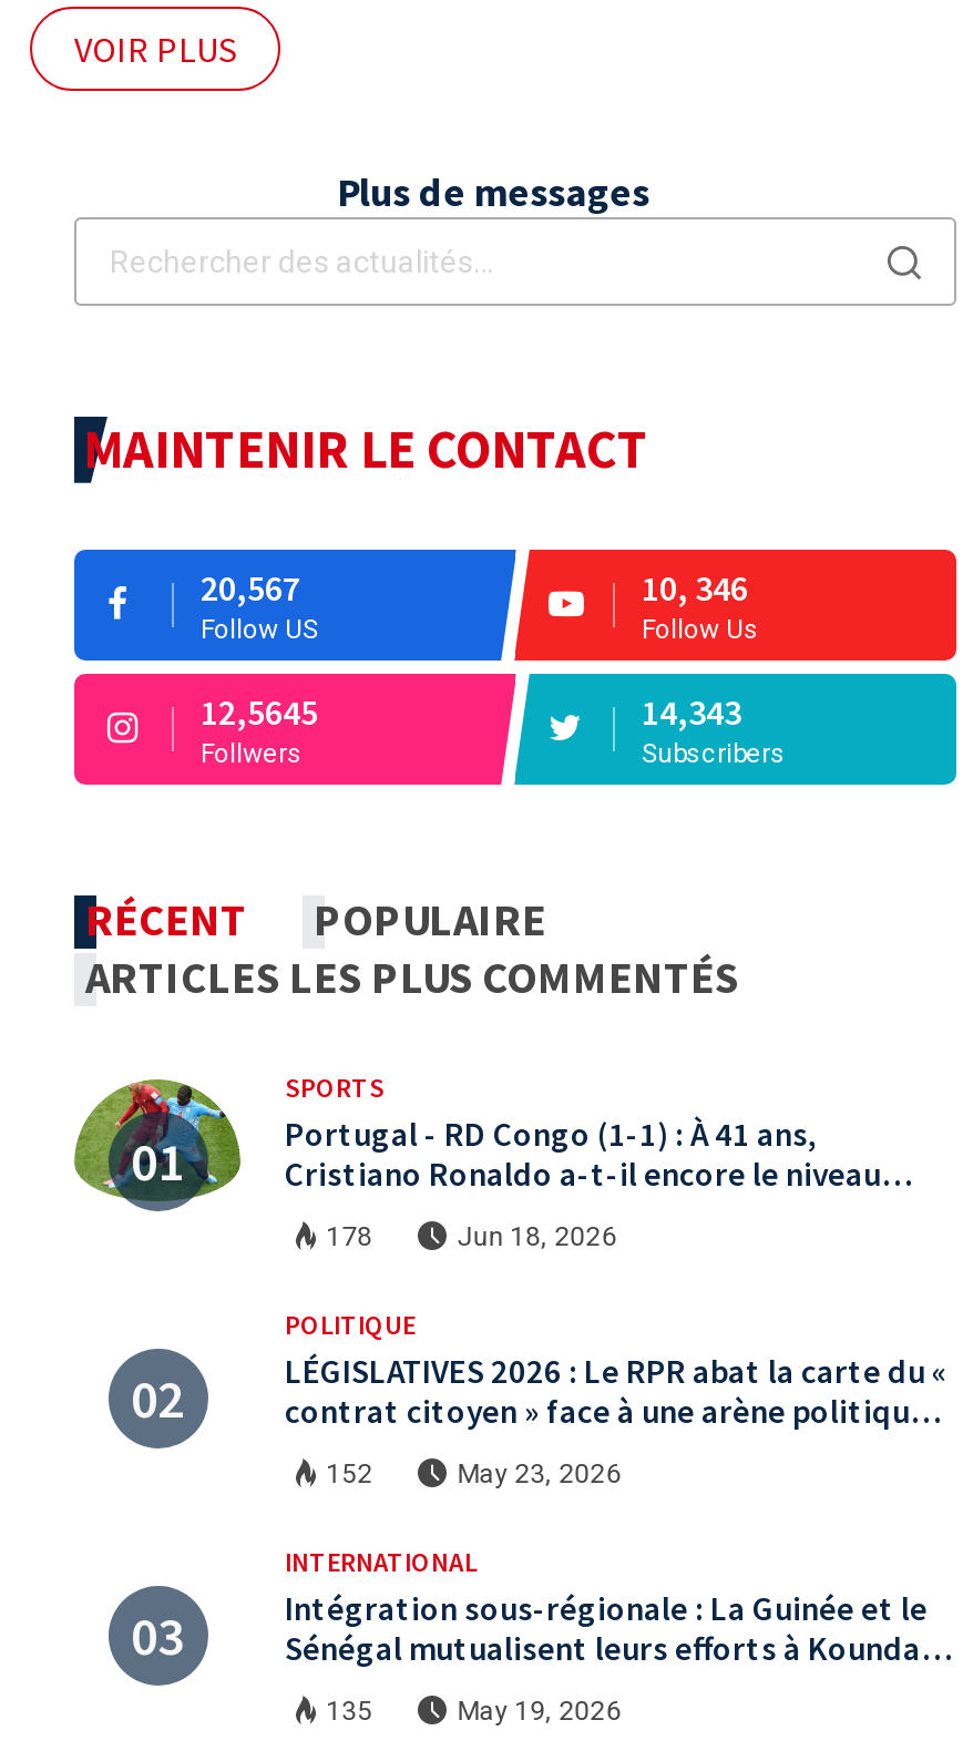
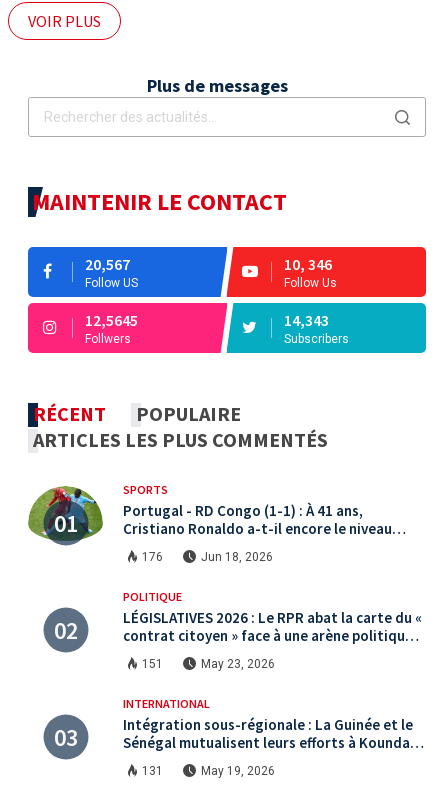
- 178
+ 176

- 152
+ 151

- 135
+ 131
